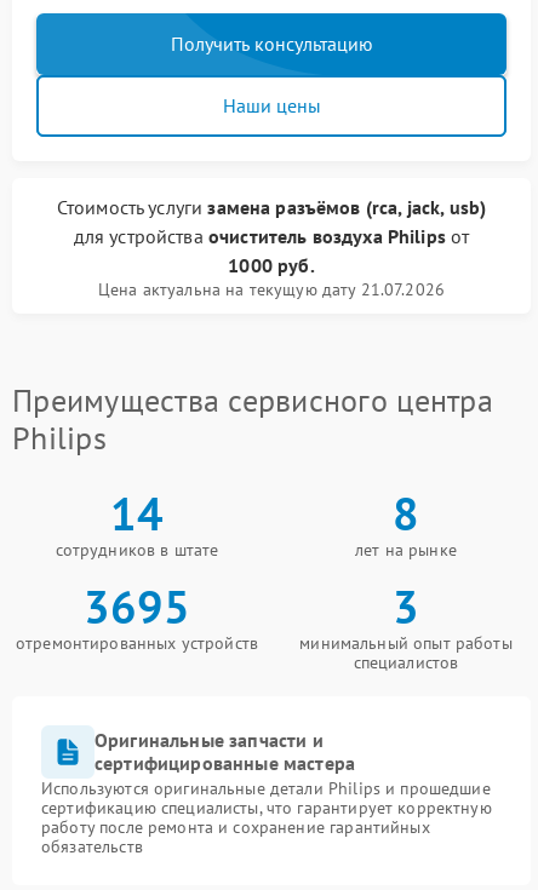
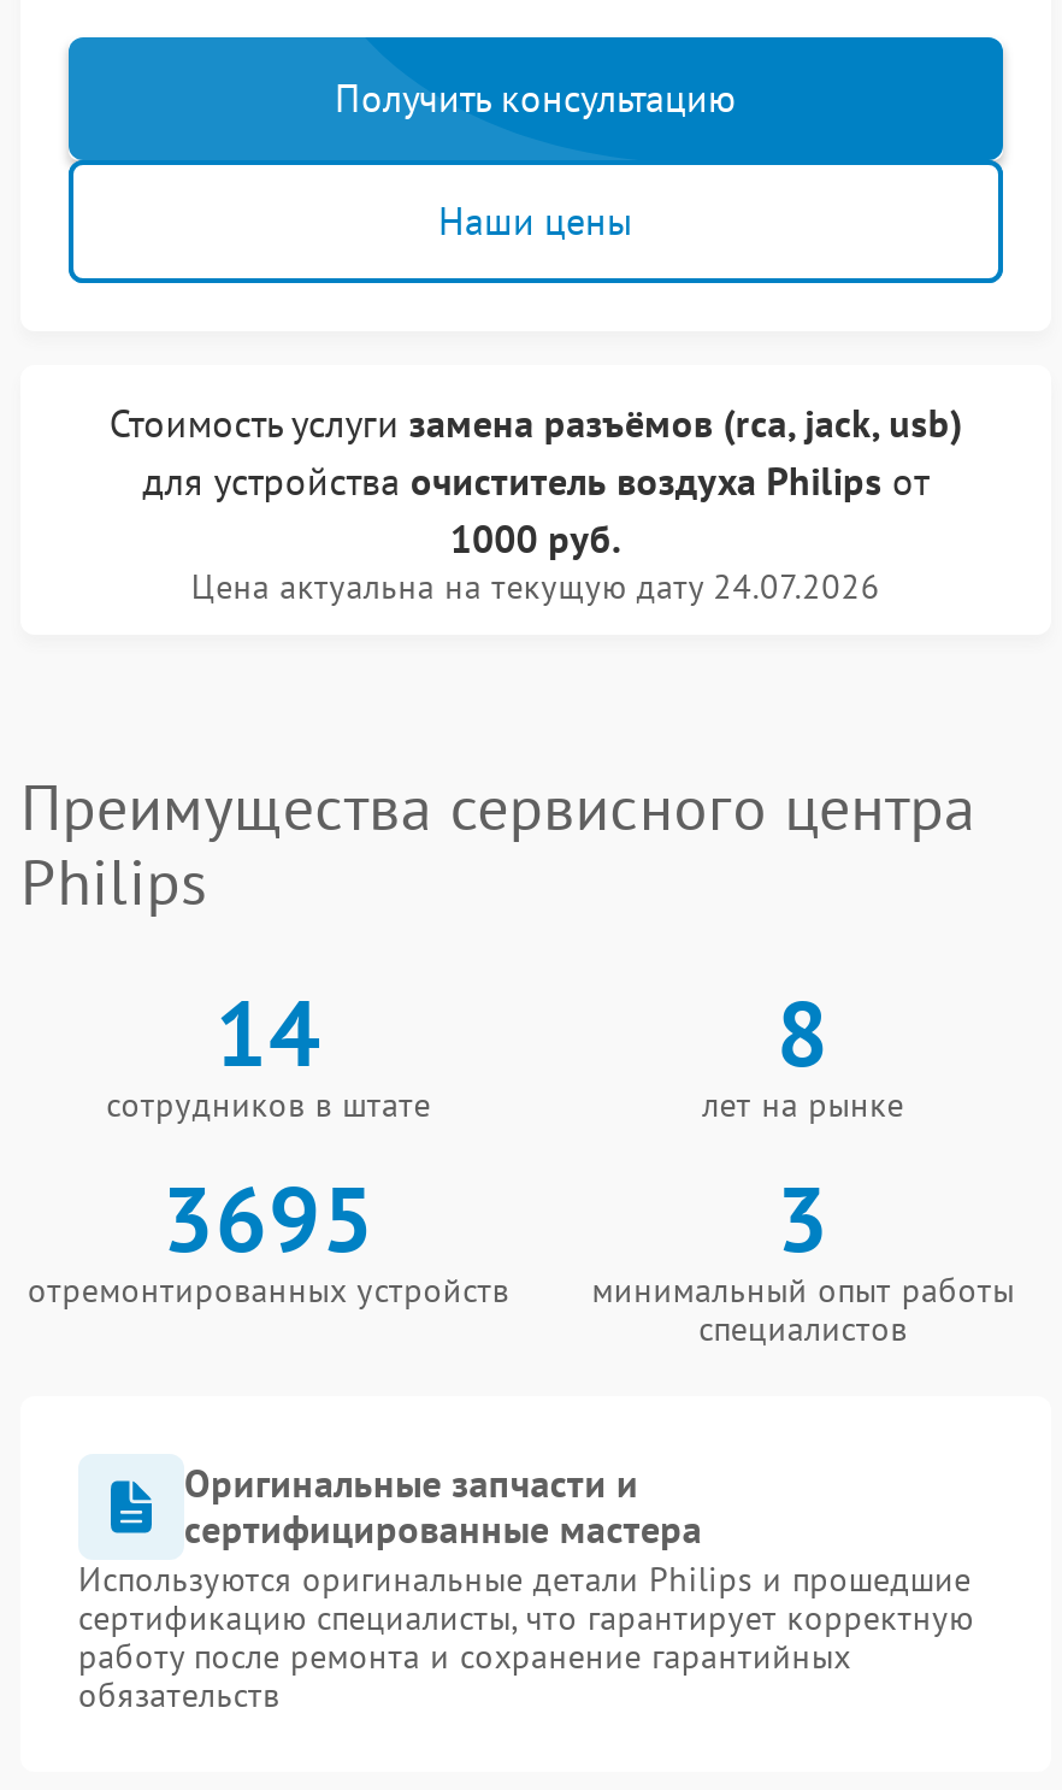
- Цена актуальна на текущую дату 21.07.2026
+ Цена актуальна на текущую дату 24.07.2026
